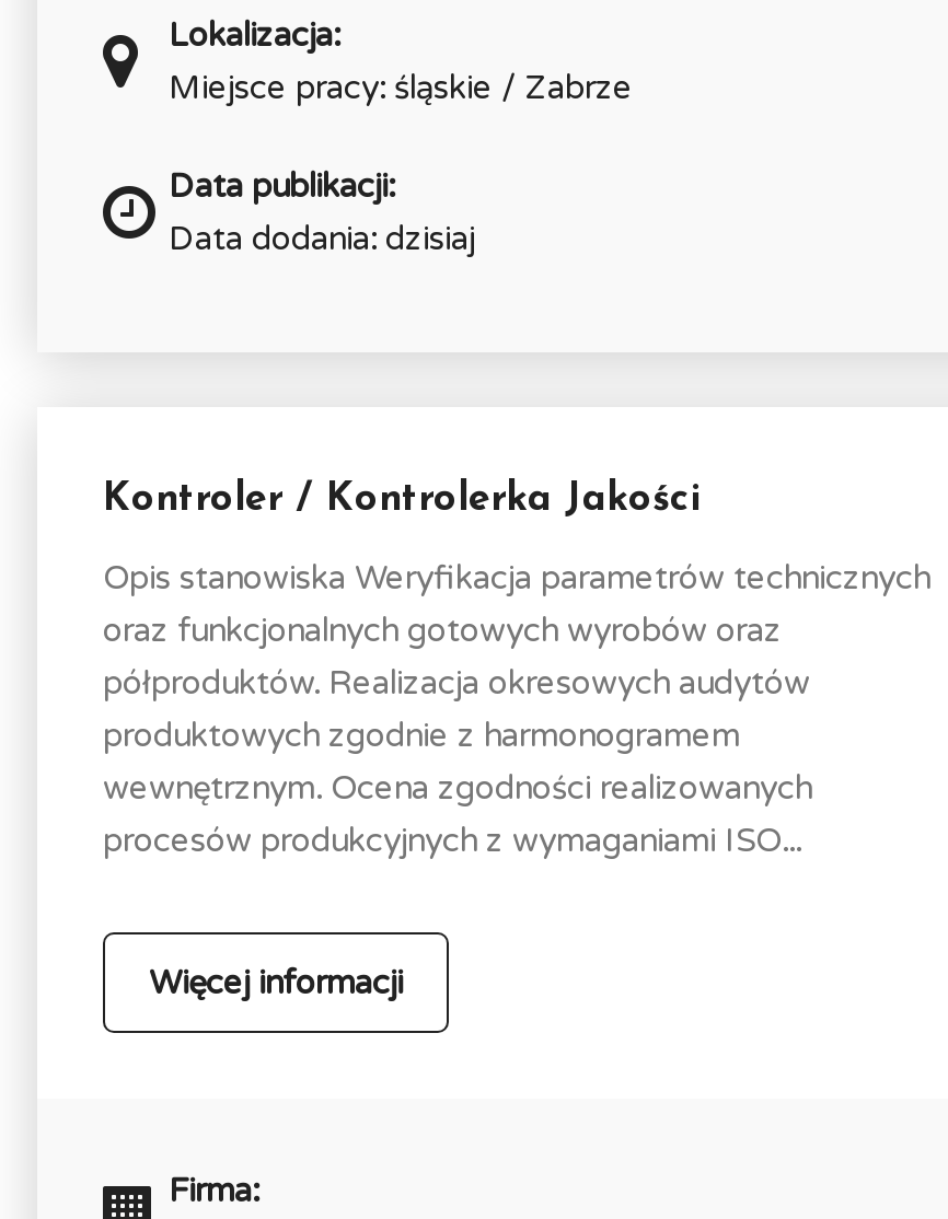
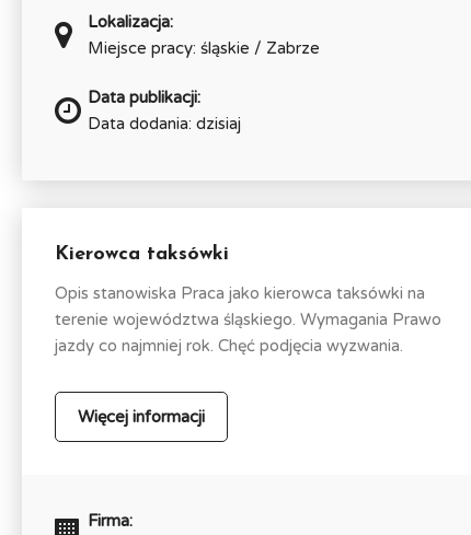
- Kontroler / Kontrolerka Jakości
+ Kierowca taksówki

- Opis stanowiska Weryfikacja parametrów technicznych
- oraz funkcjonalnych gotowych wyrobów oraz
- półproduktów. Realizacja okresowych audytów
- produktowych zgodnie z harmonogramem
- wewnętrznym. Ocena zgodności realizowanych
- procesów produkcyjnych z wymaganiami ISO...
+ Opis stanowiska Praca jako kierowca taksówki na
+ terenie województwa śląskiego. Wymagania Prawo
+ jazdy co najmniej rok. Chęć podjęcia wyzwania.
